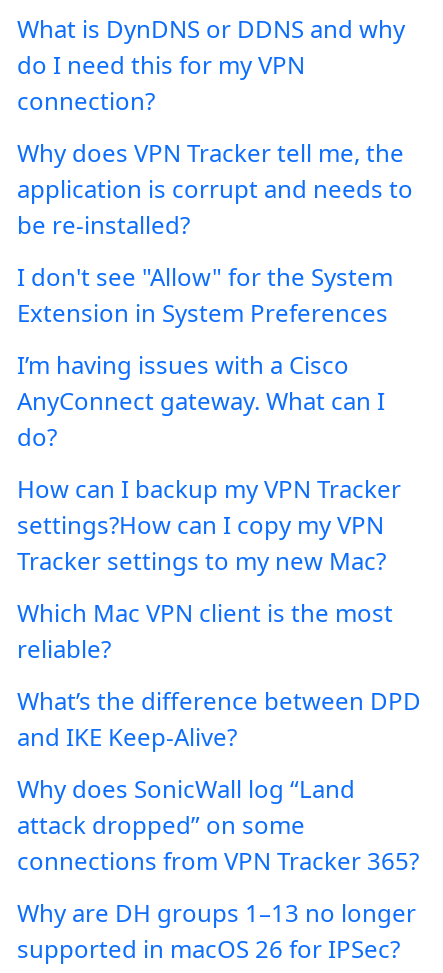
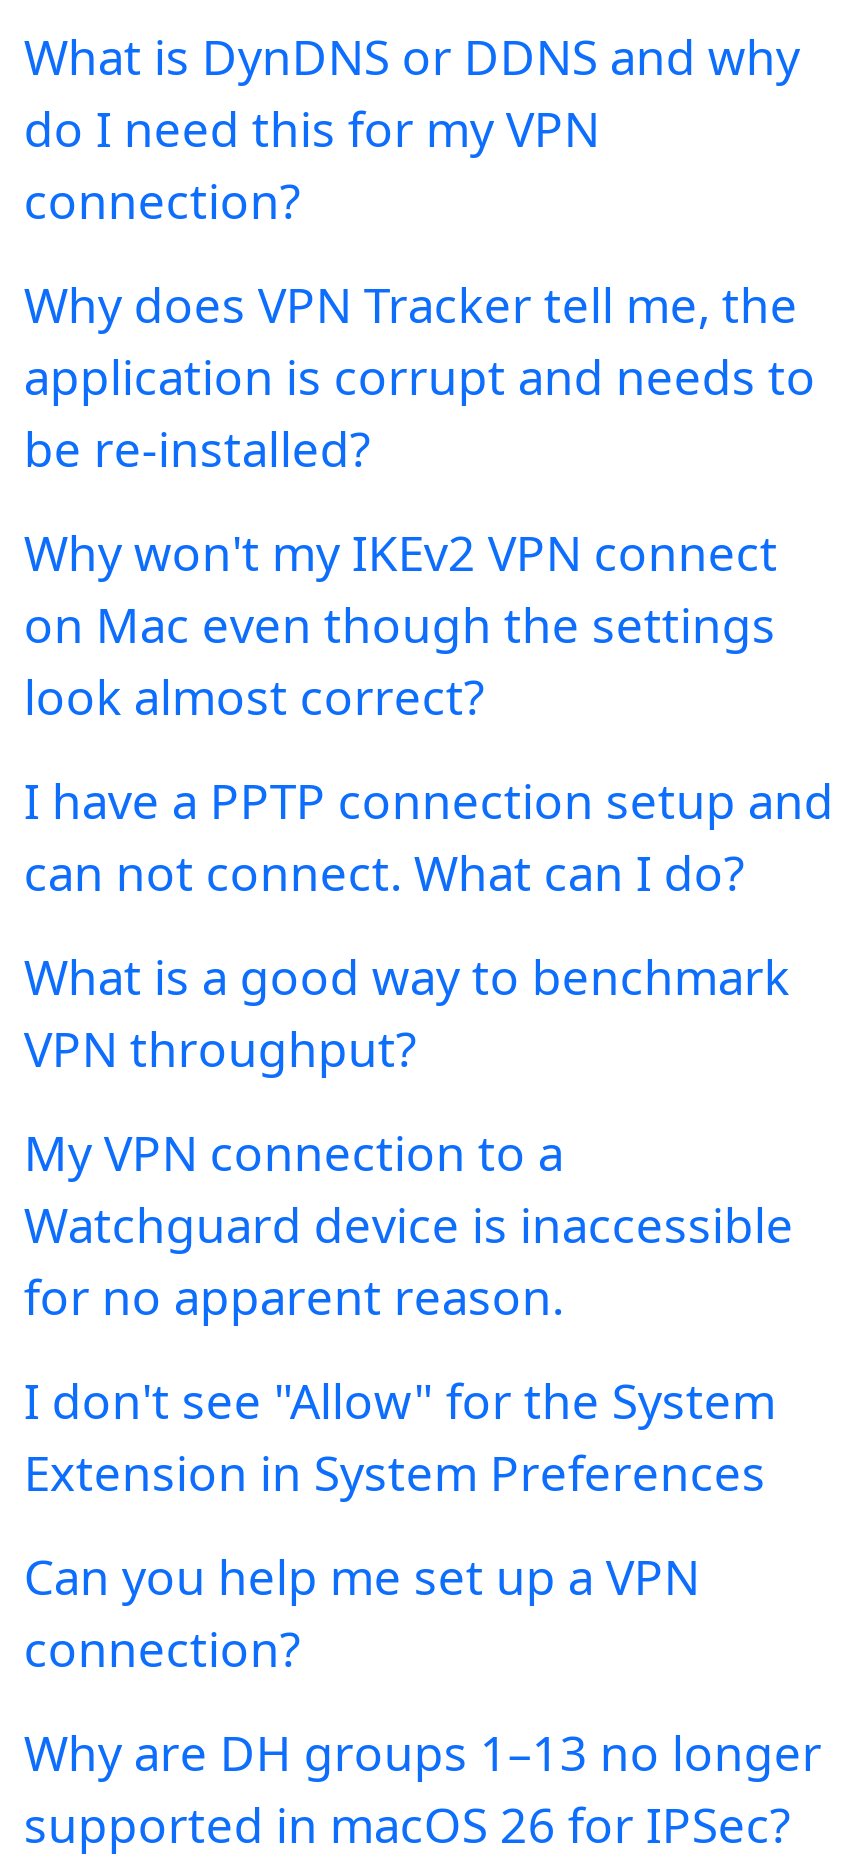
+ Why won't my IKEv2 VPN connect
+ on Mac even though the settings
+ look almost correct?
+ I have a PPTP connection setup and
+ can not connect. What can I do?
+ What is a good way to benchmark
+ VPN throughput?
+ My VPN connection to a
+ Watchguard device is inaccessible
+ for no apparent reason.

moved down: I don't see "Allow" for the System | Extension in System Preferences

- I’m having issues with a Cisco
- AnyConnect gateway. What can I
- do?
- How can I backup my VPN Tracker
- settings?How can I copy my VPN
- Tracker settings to my new Mac?
- Which Mac VPN client is the most
- reliable?
- What’s the difference between DPD
- and IKE Keep-Alive?
- Why does SonicWall log “Land
- attack dropped” on some
- connections from VPN Tracker 365?
+ Can you help me set up a VPN
+ connection?
